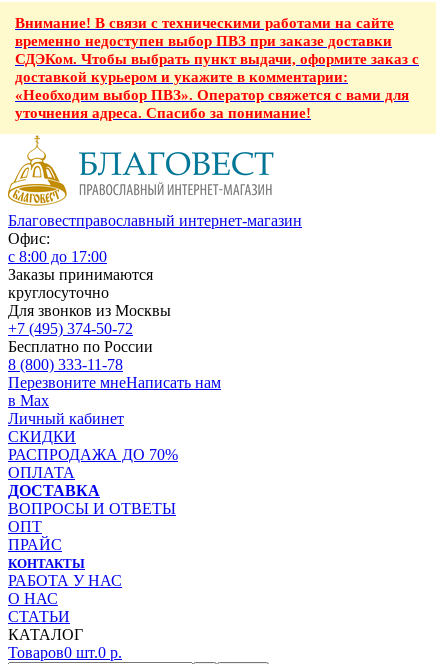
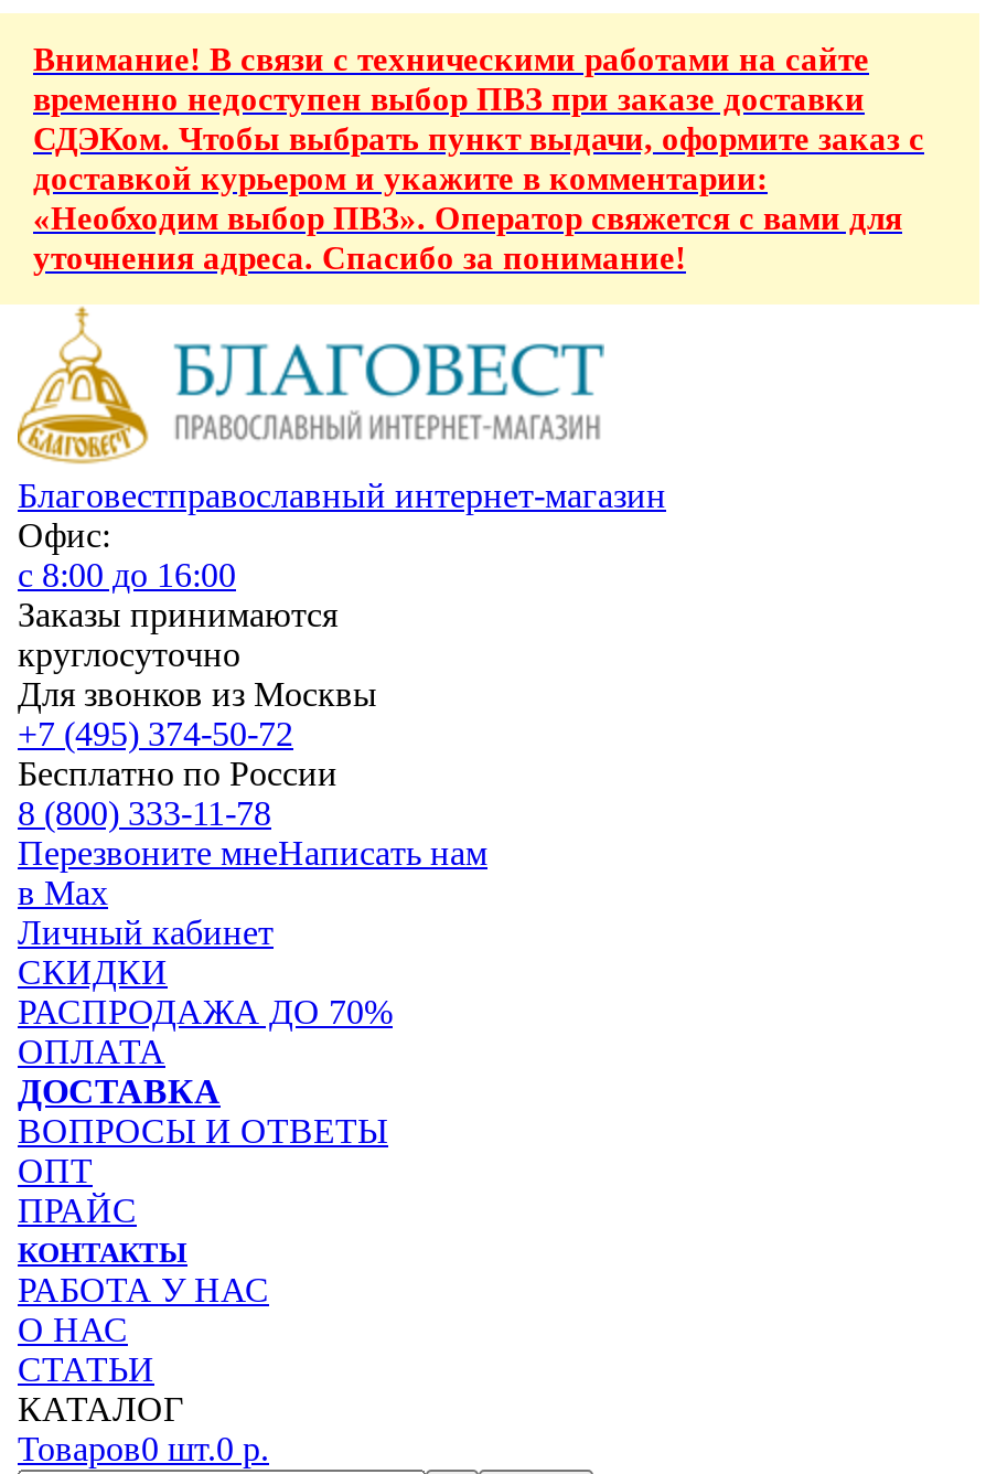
- с 8:00 до 17:00
+ с 8:00 до 16:00
